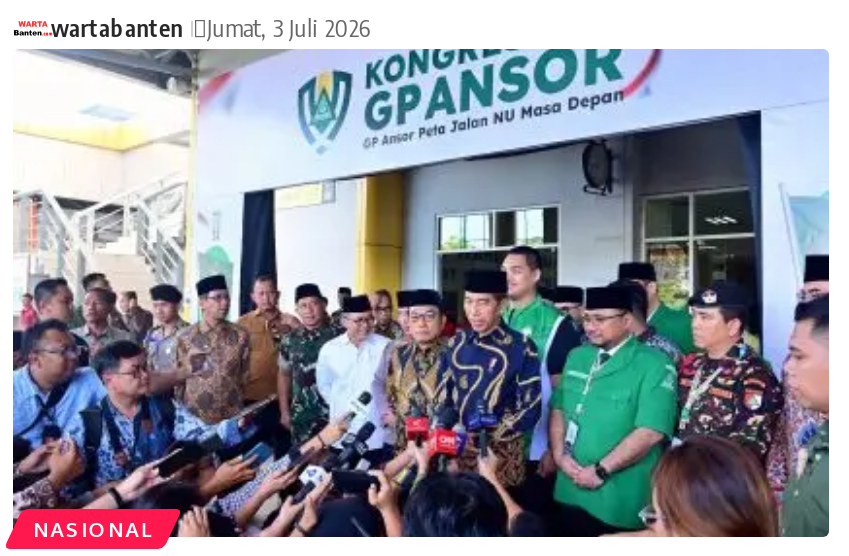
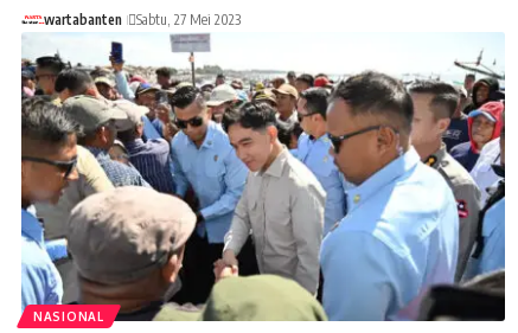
- wartabanten Jumat, 3 Juli 2026
+ wartabanten Sabtu, 27 Mei 2023

- [image]
+ [image]
